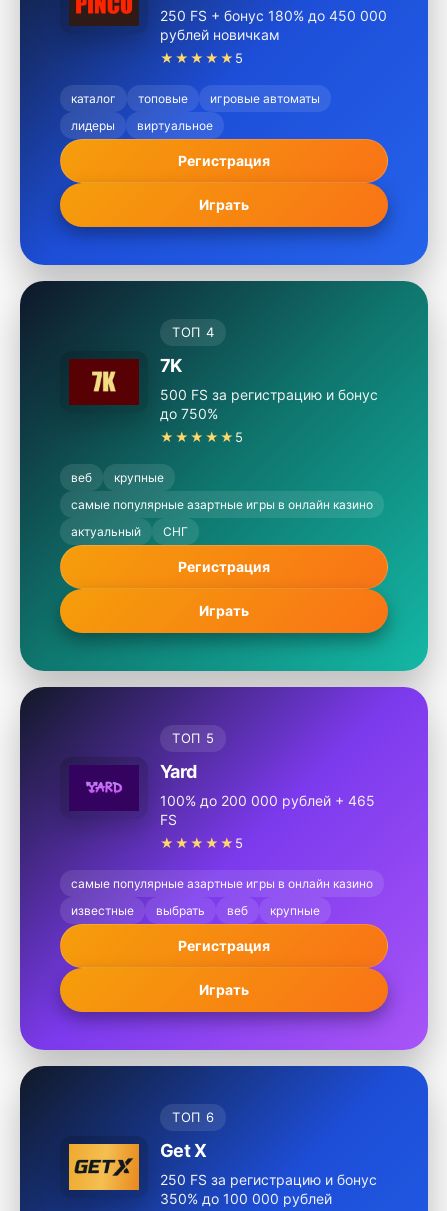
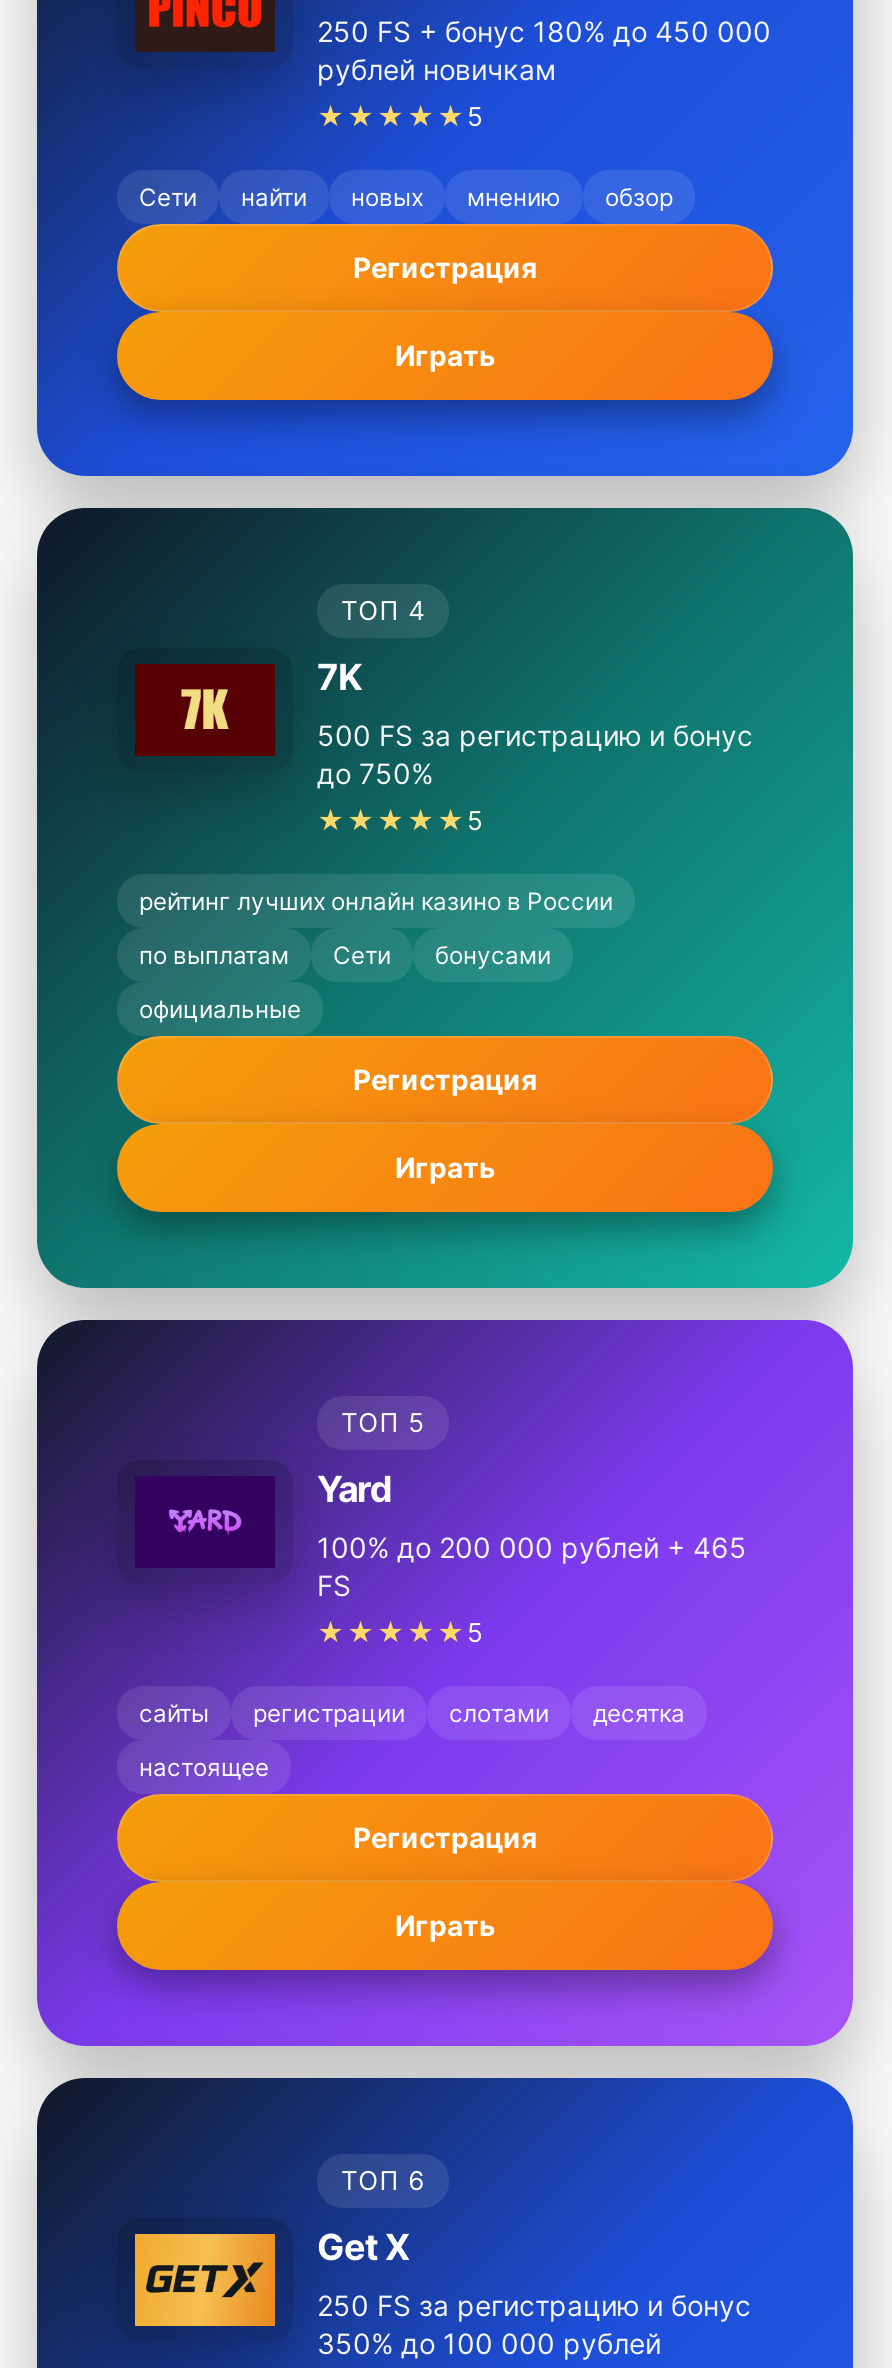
- каталог
- топовые
- игровые автоматы
- лидеры
- виртуальное
+ Сети
+ найти
+ новых
+ мнению
+ обзор

- веб
- крупные
+ рейтинг лучших онлайн казино в России

- самые популярные азартные игры в онлайн казино
+ по выплатам
+ Сети
+ бонусами

- актуальный
- СНГ
+ официальные

- самые популярные азартные игры в онлайн казино
+ сайты
+ регистрации
+ слотами
+ десятка

- известные
- выбрать
- веб
- крупные
+ настоящее
